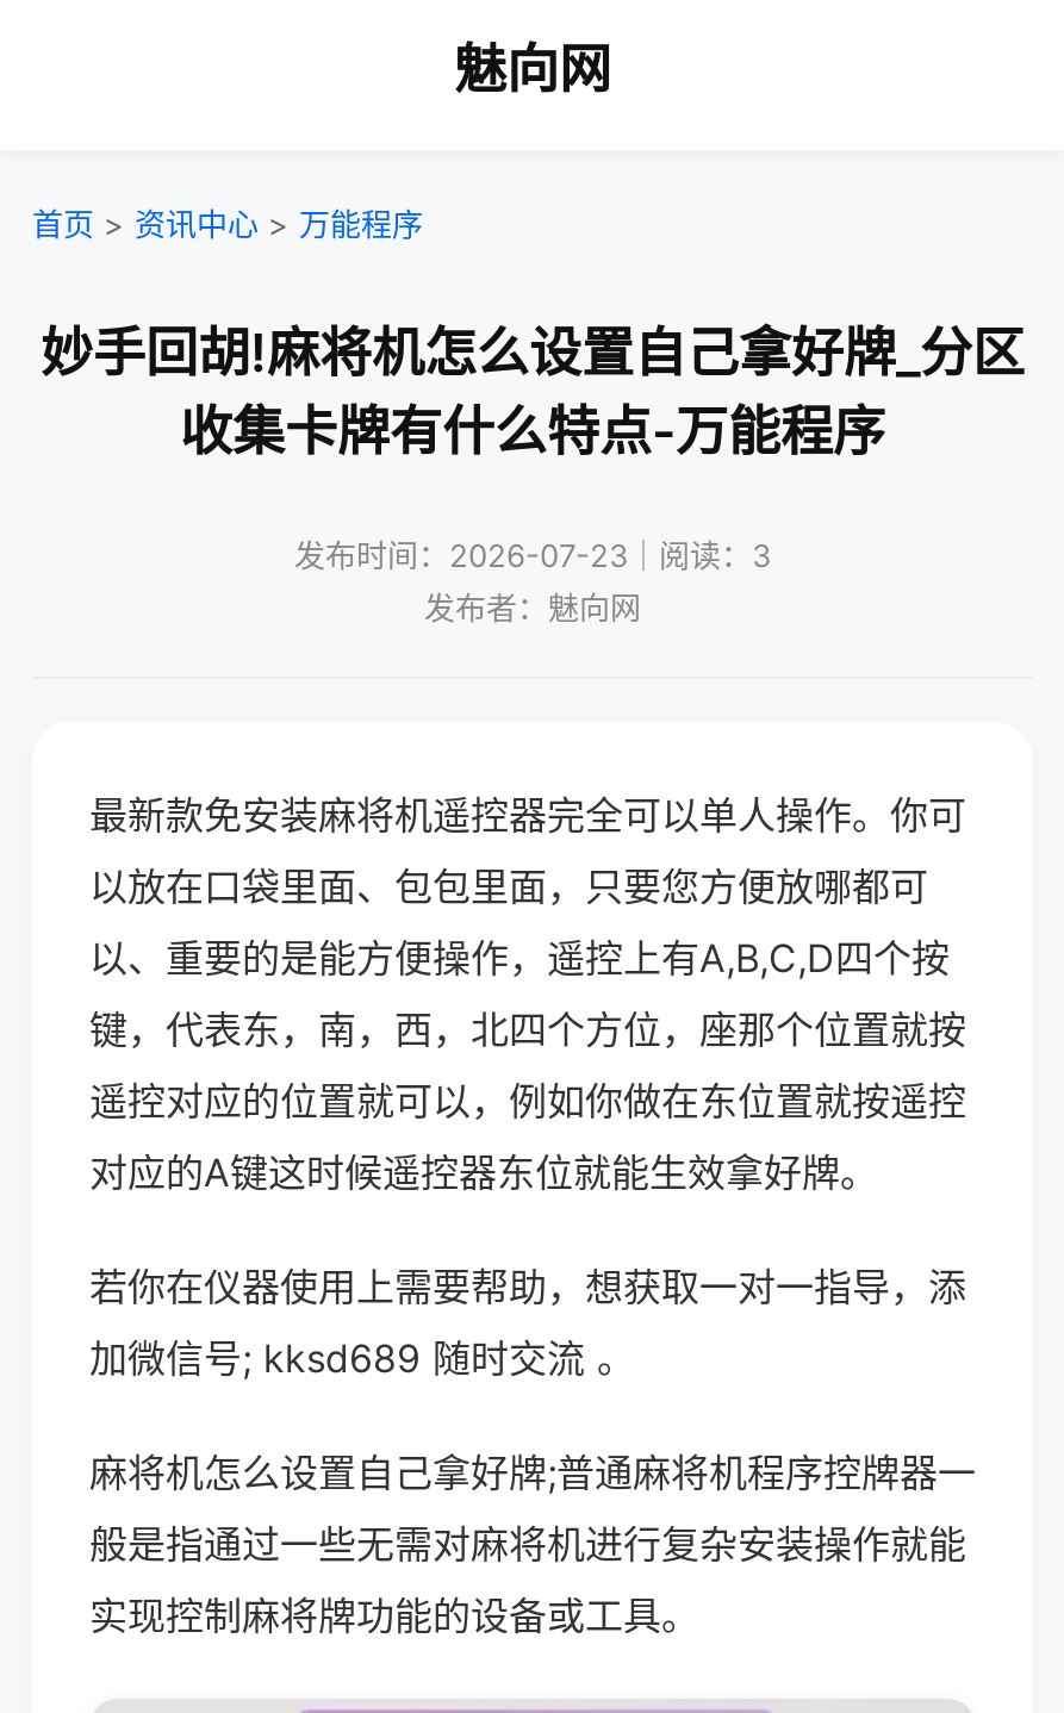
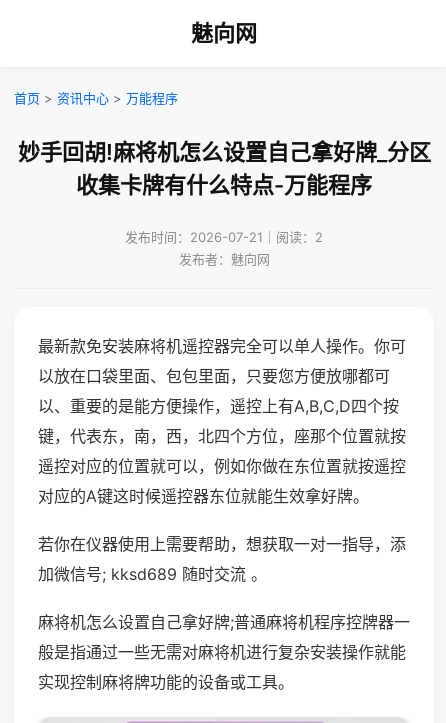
- 发布时间：2026-07-23｜阅读：3
+ 发布时间：2026-07-21｜阅读：2
